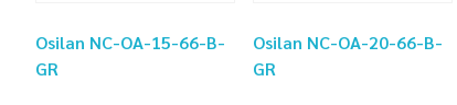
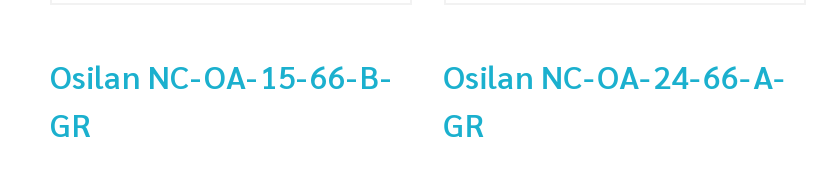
- Osilan NC-OA-15-66-B- Osilan NC-OA-20-66-B-
+ Osilan NC-OA-15-66-B- Osilan NC-OA-24-66-A-
